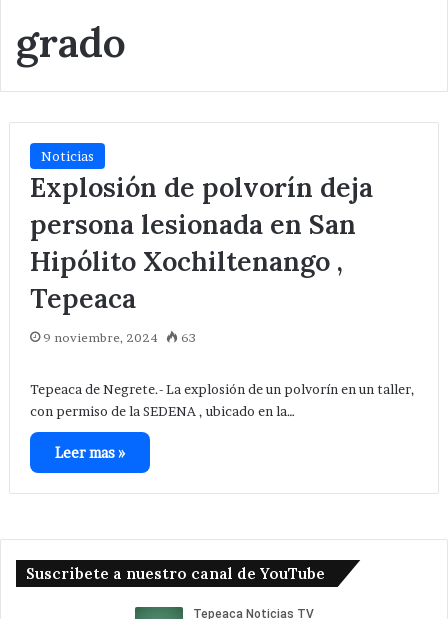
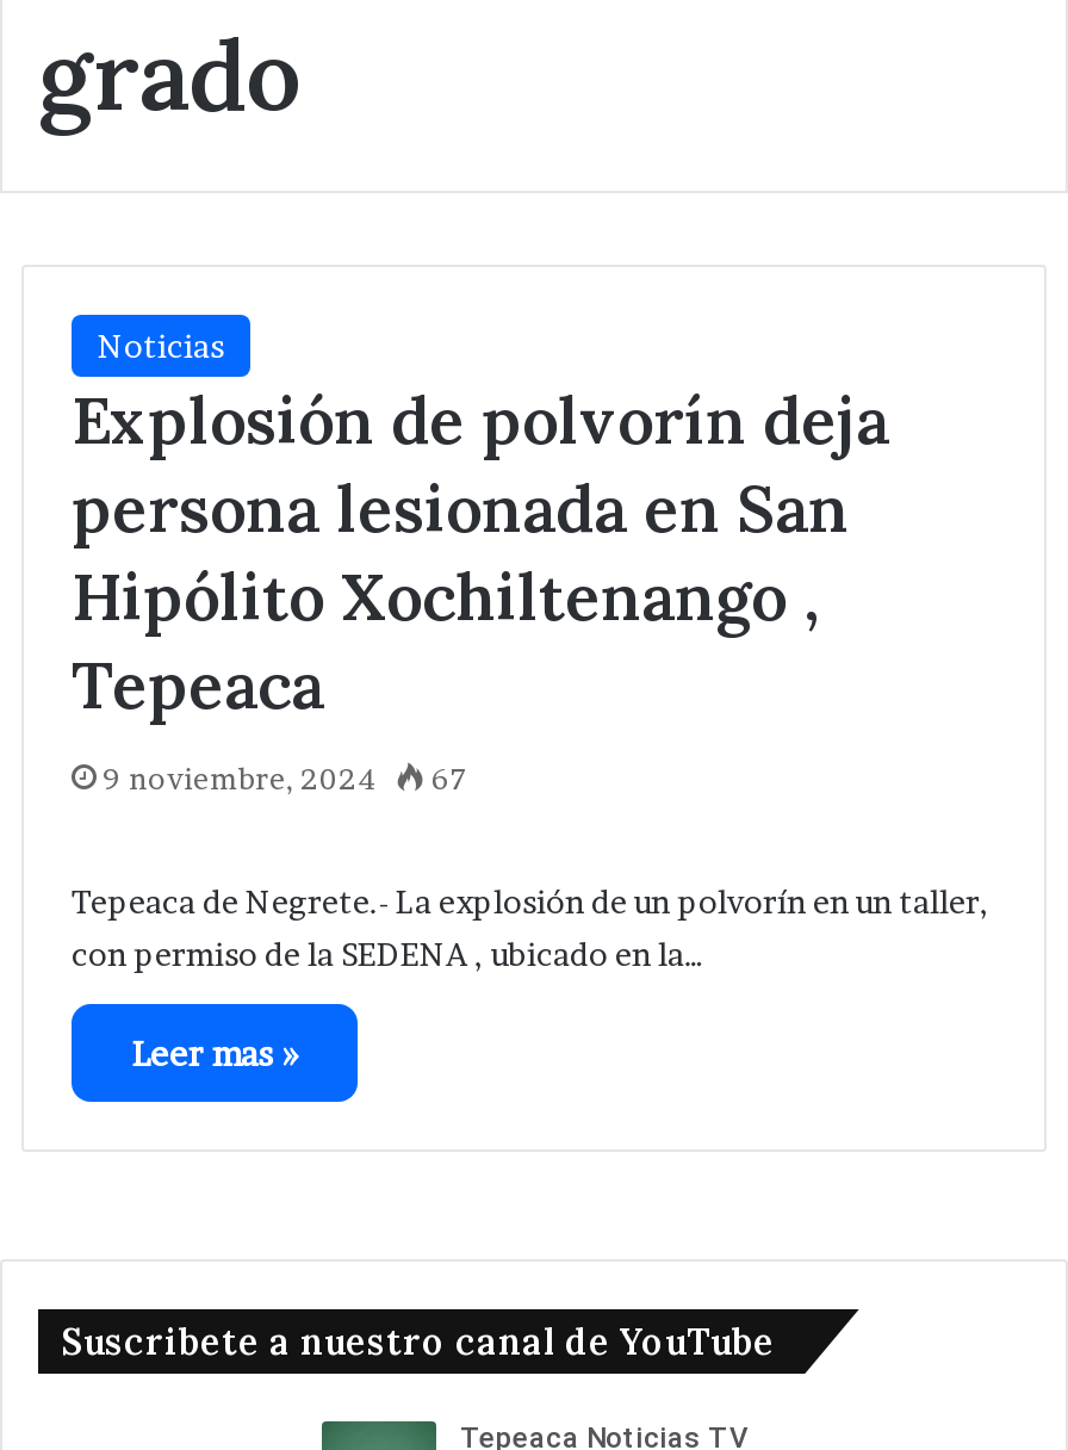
- 9 noviembre, 2024 63
+ 9 noviembre, 2024 67
